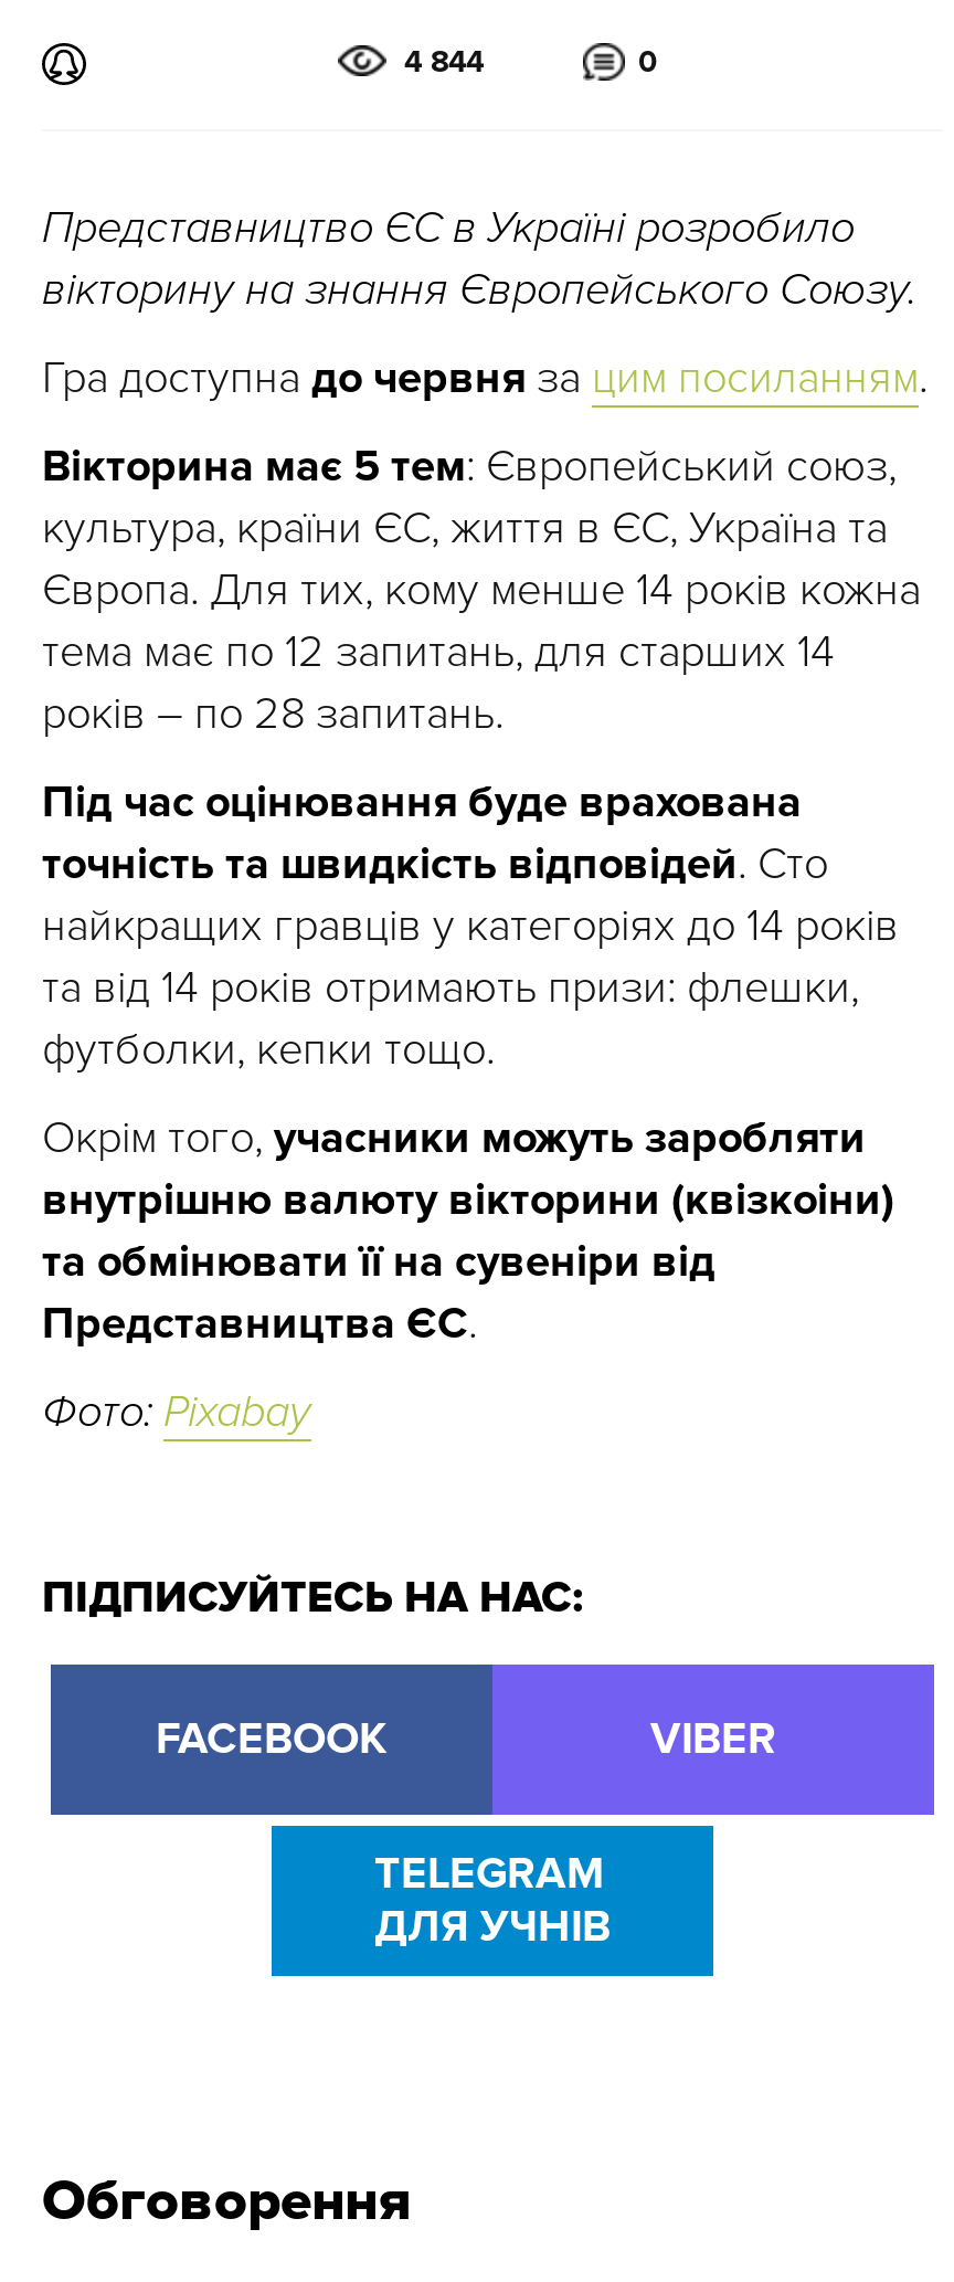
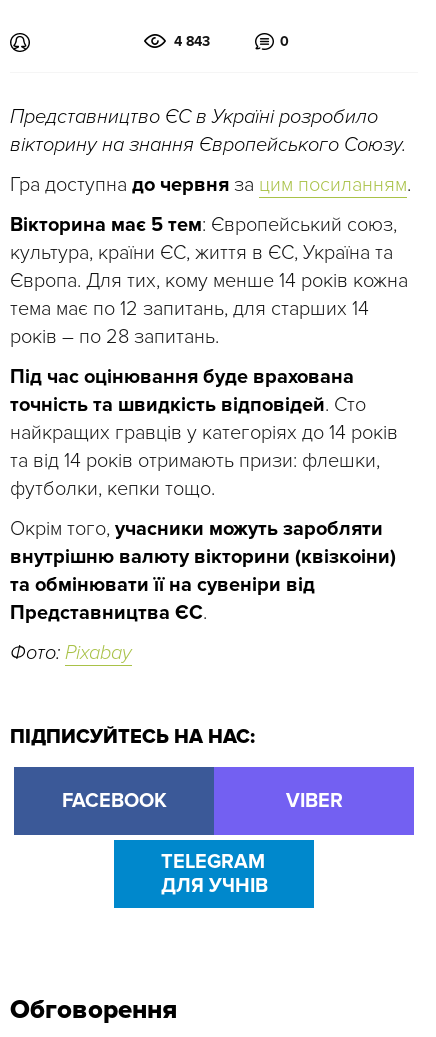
- 4 844
+ 4 843
